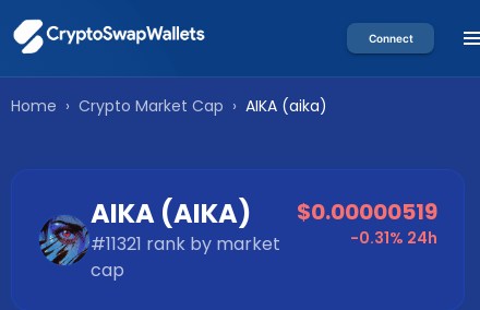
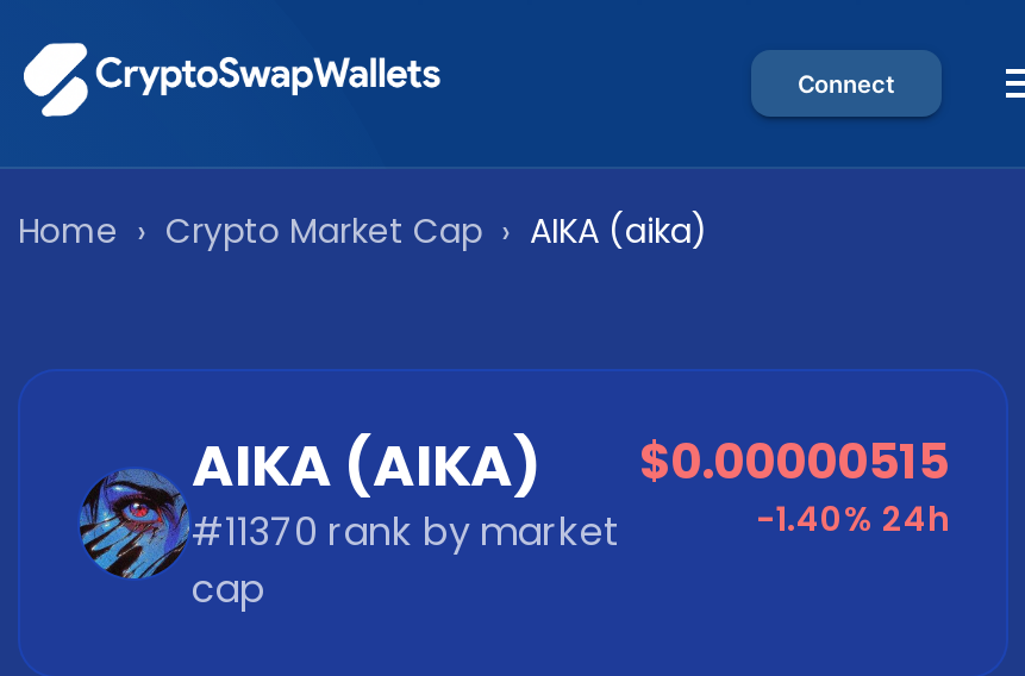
- AIKA (AIKA) $0.00000519
+ AIKA (AIKA) $0.00000515

- #11321 rank by market
+ #11370 rank by market

- -0.31% 24h
+ -1.40% 24h
